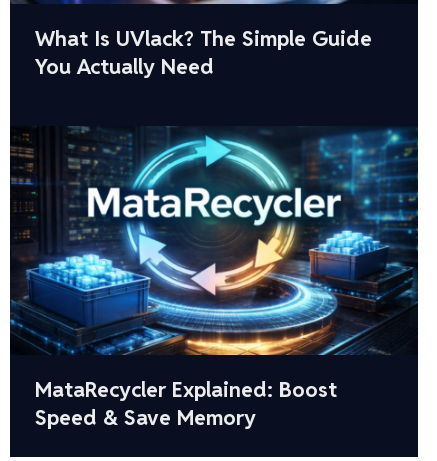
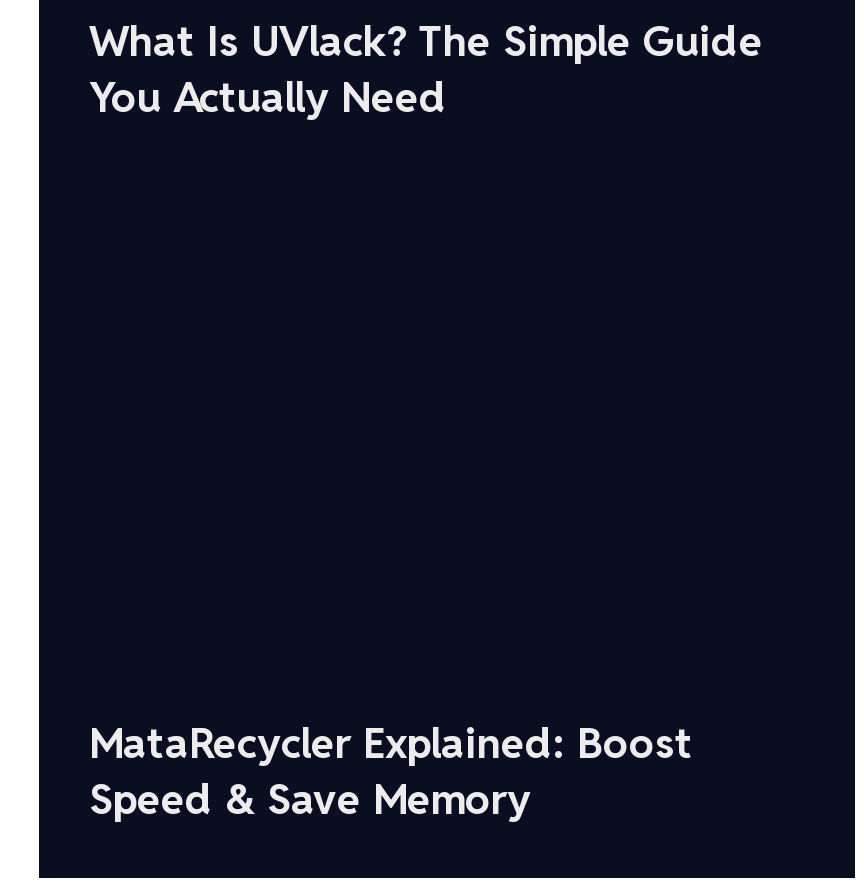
- [image]
